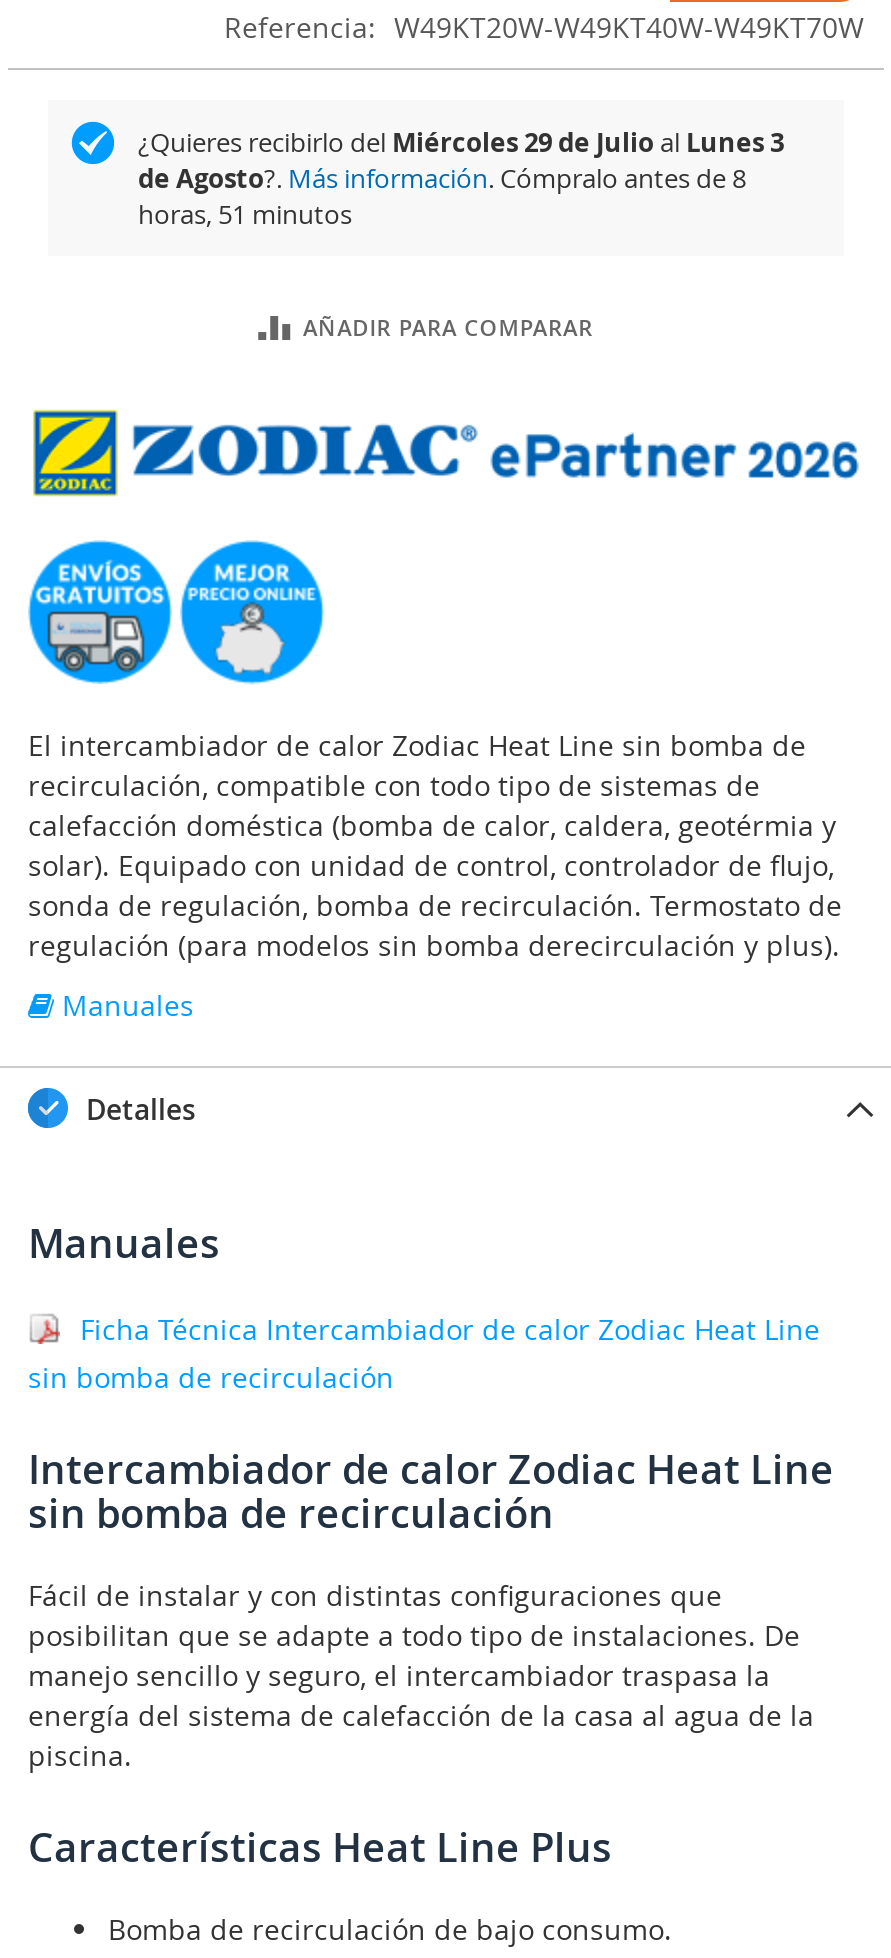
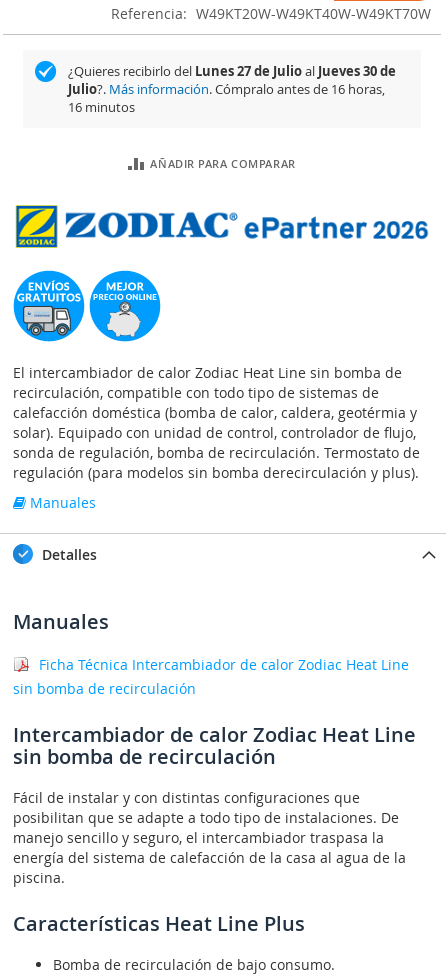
- ¿Quieres recibirlo del Miércoles 29 de Julio al Lunes 3
- de Agosto?. Más información. Cómpralo antes de 8
- horas, 51 minutos
+ ¿Quieres recibirlo del Lunes 27 de Julio al Jueves 30 de
+ Julio?. Más información. Cómpralo antes de 16 horas,
+ 16 minutos
